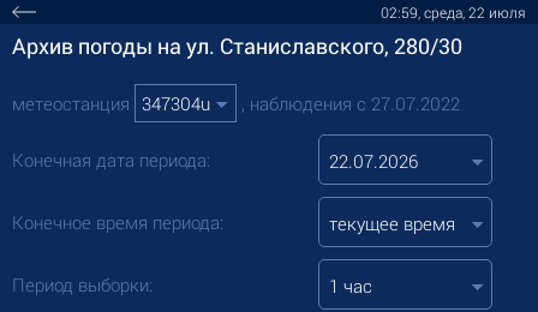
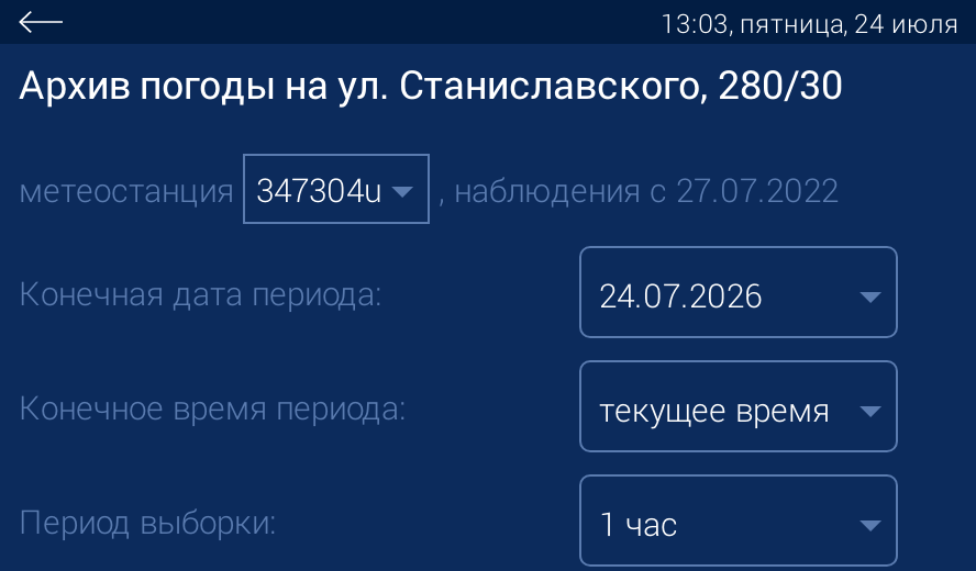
- 02:59, среда, 22 июля
+ 13:03, пятница, 24 июля
